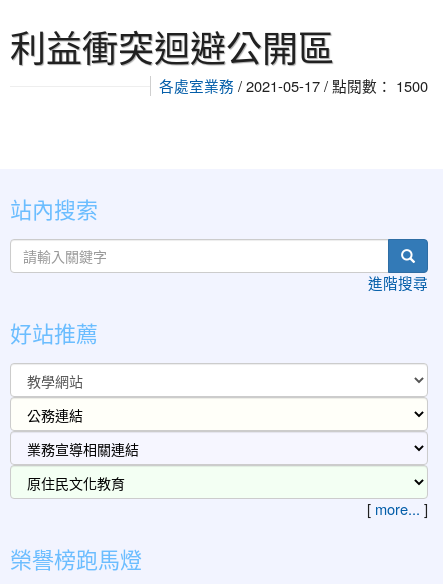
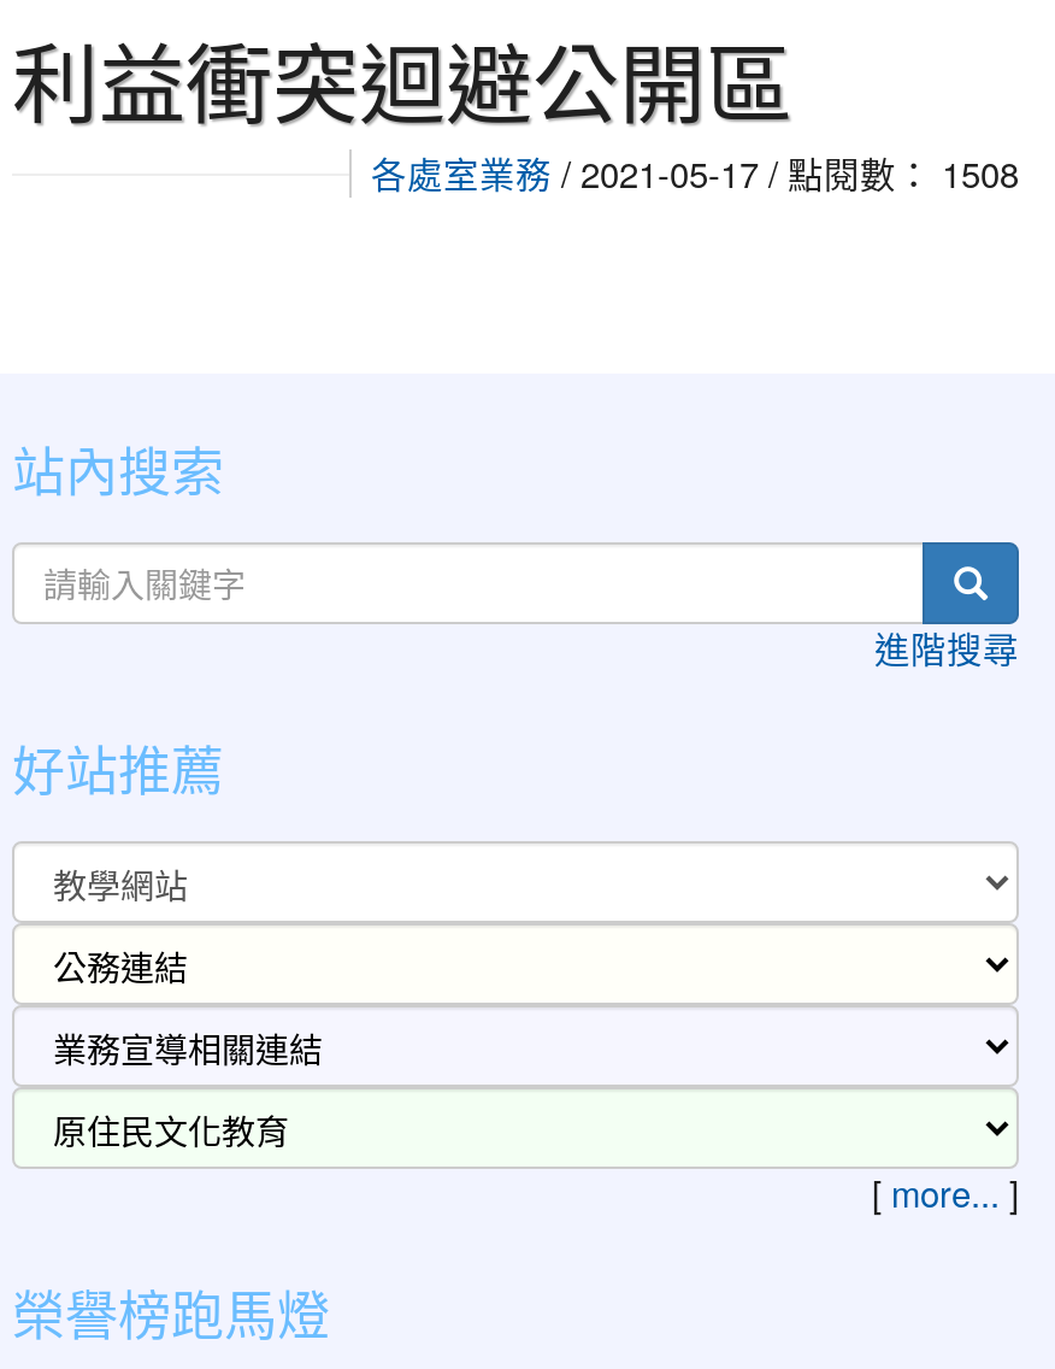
- 各處室業務/ 2021-05-17 / 點閱數： 1500
+ 各處室業務/ 2021-05-17 / 點閱數： 1508
